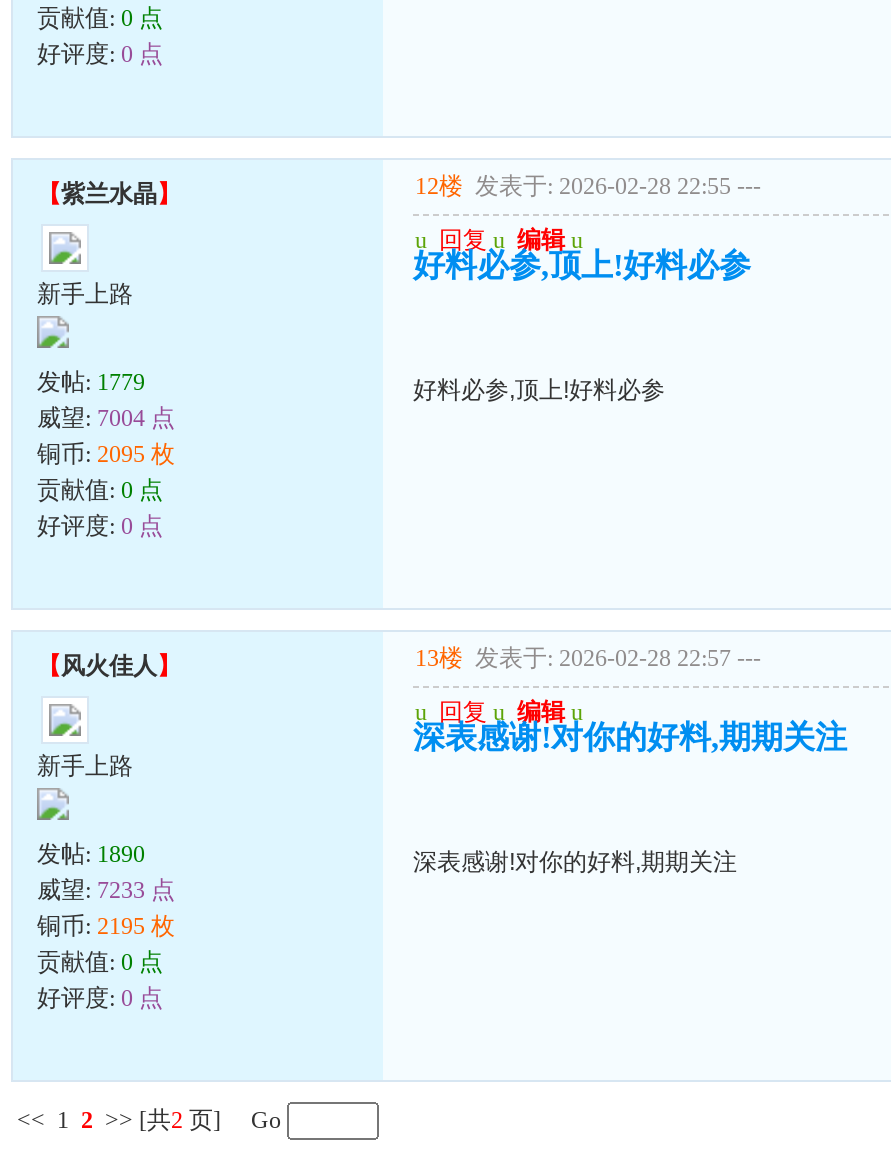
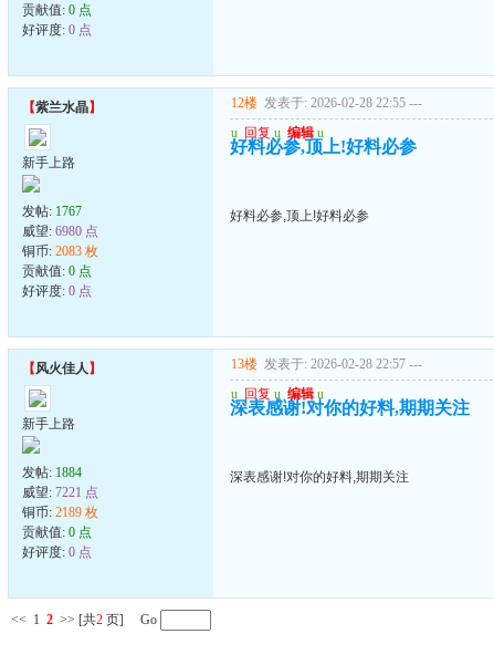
- 发帖: 1779
+ 发帖: 1767

- 威望: 7004 点
+ 威望: 6980 点

- 铜币: 2095 枚
+ 铜币: 2083 枚

- 发帖: 1890
+ 发帖: 1884

- 威望: 7233 点
+ 威望: 7221 点

- 铜币: 2195 枚
+ 铜币: 2189 枚
